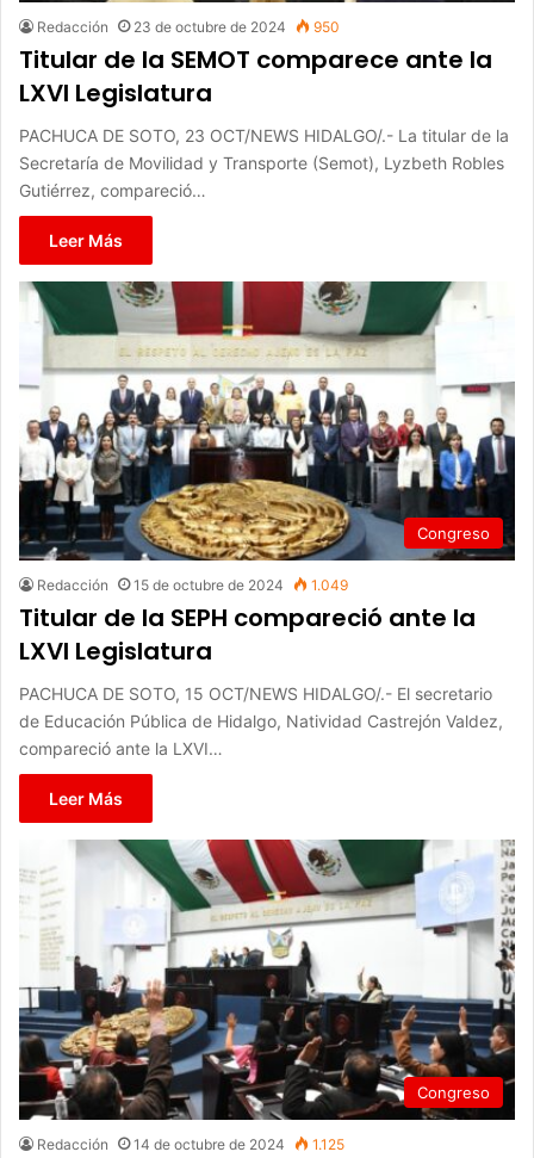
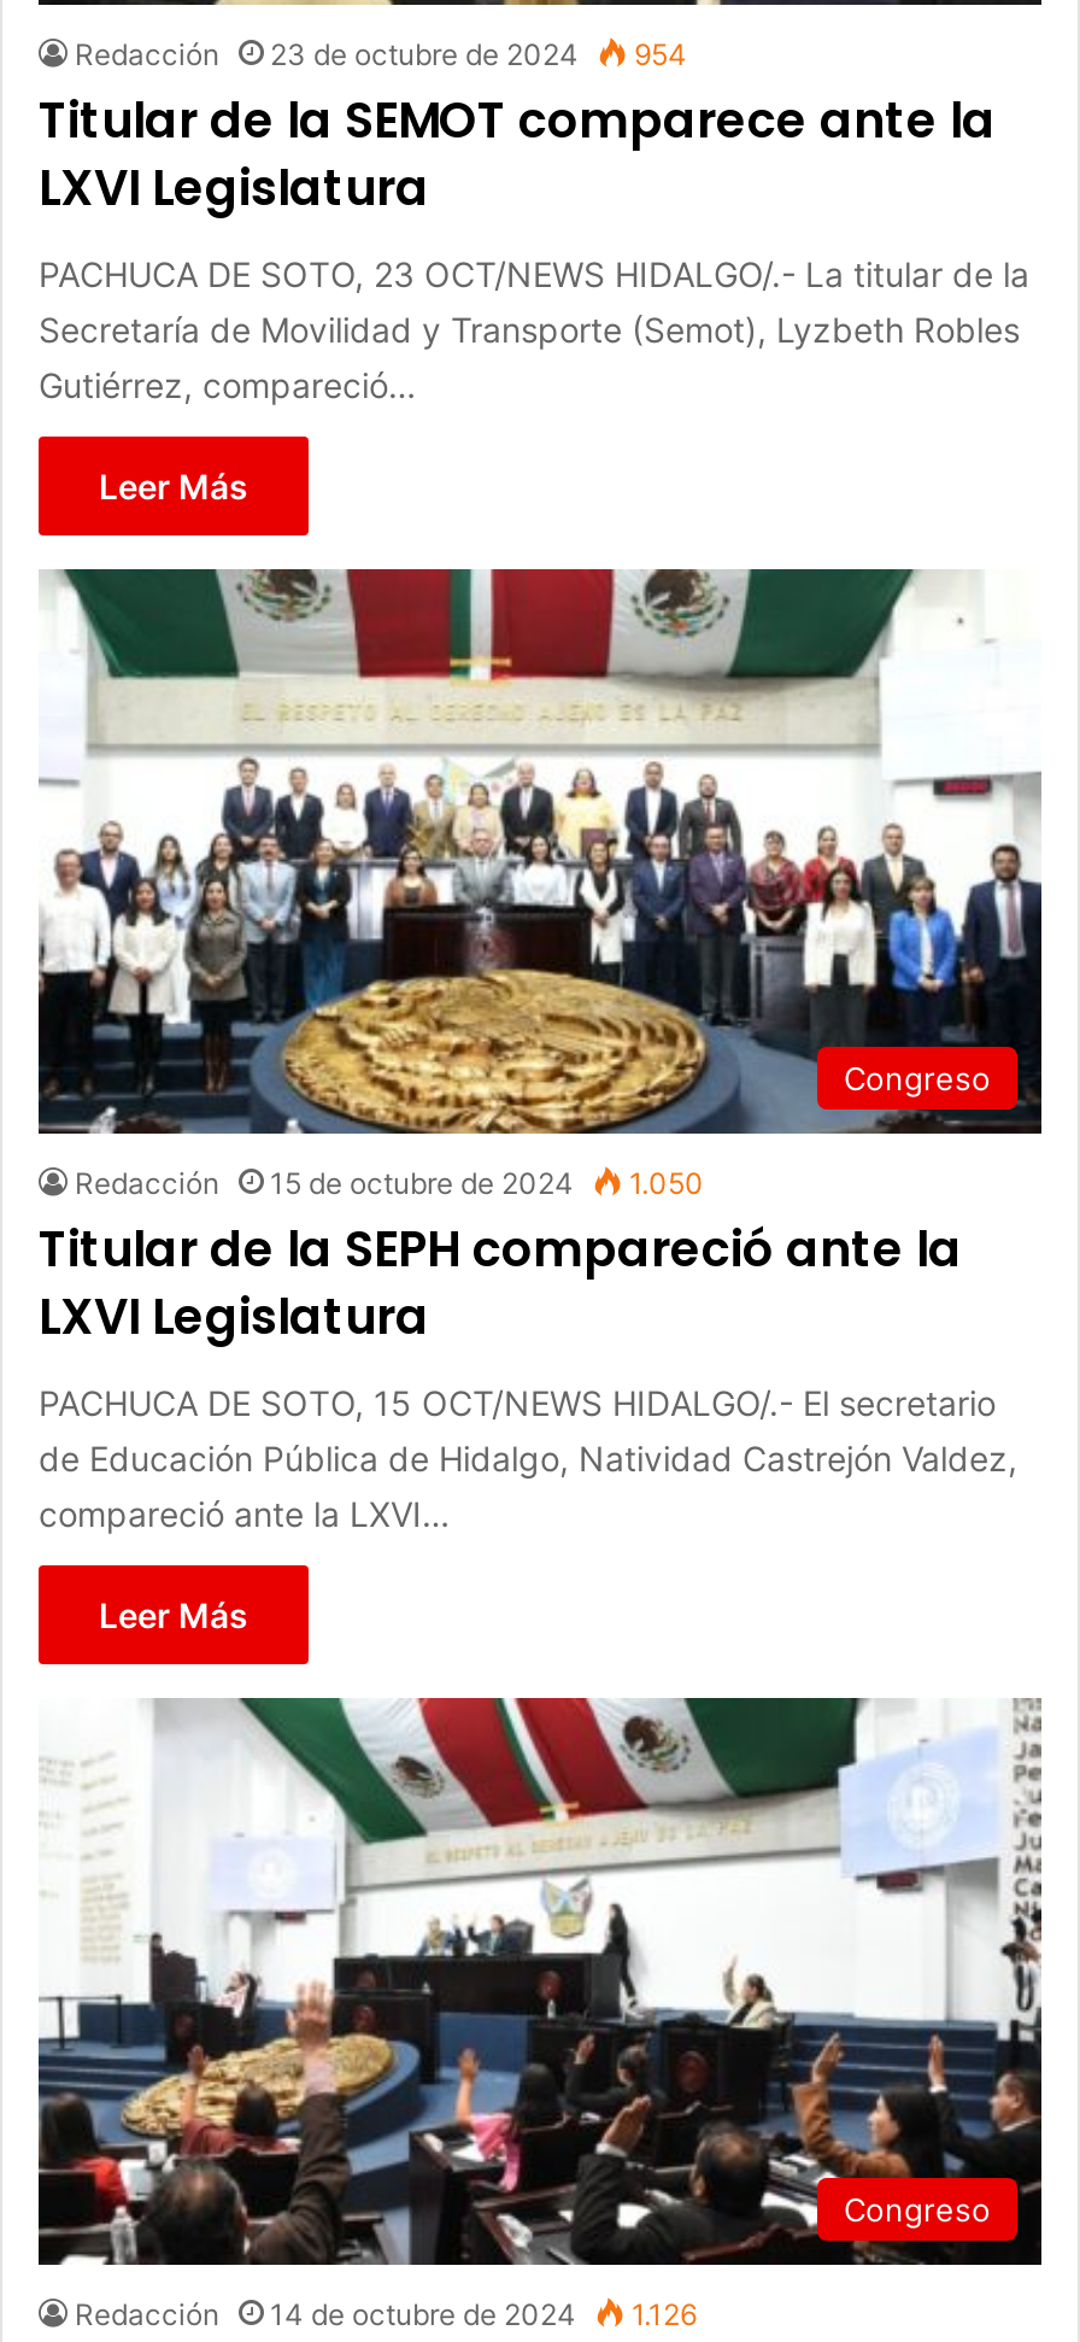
- Redacción 23 de octubre de 2024 950
+ Redacción 23 de octubre de 2024 954

- Redacción 15 de octubre de 2024 1.049
+ Redacción 15 de octubre de 2024 1.050

- Redacción 14 de octubre de 2024 1.125
+ Redacción 14 de octubre de 2024 1.126
